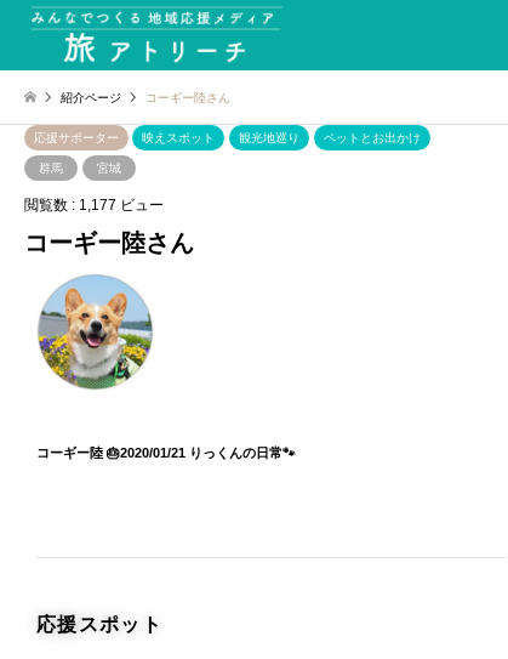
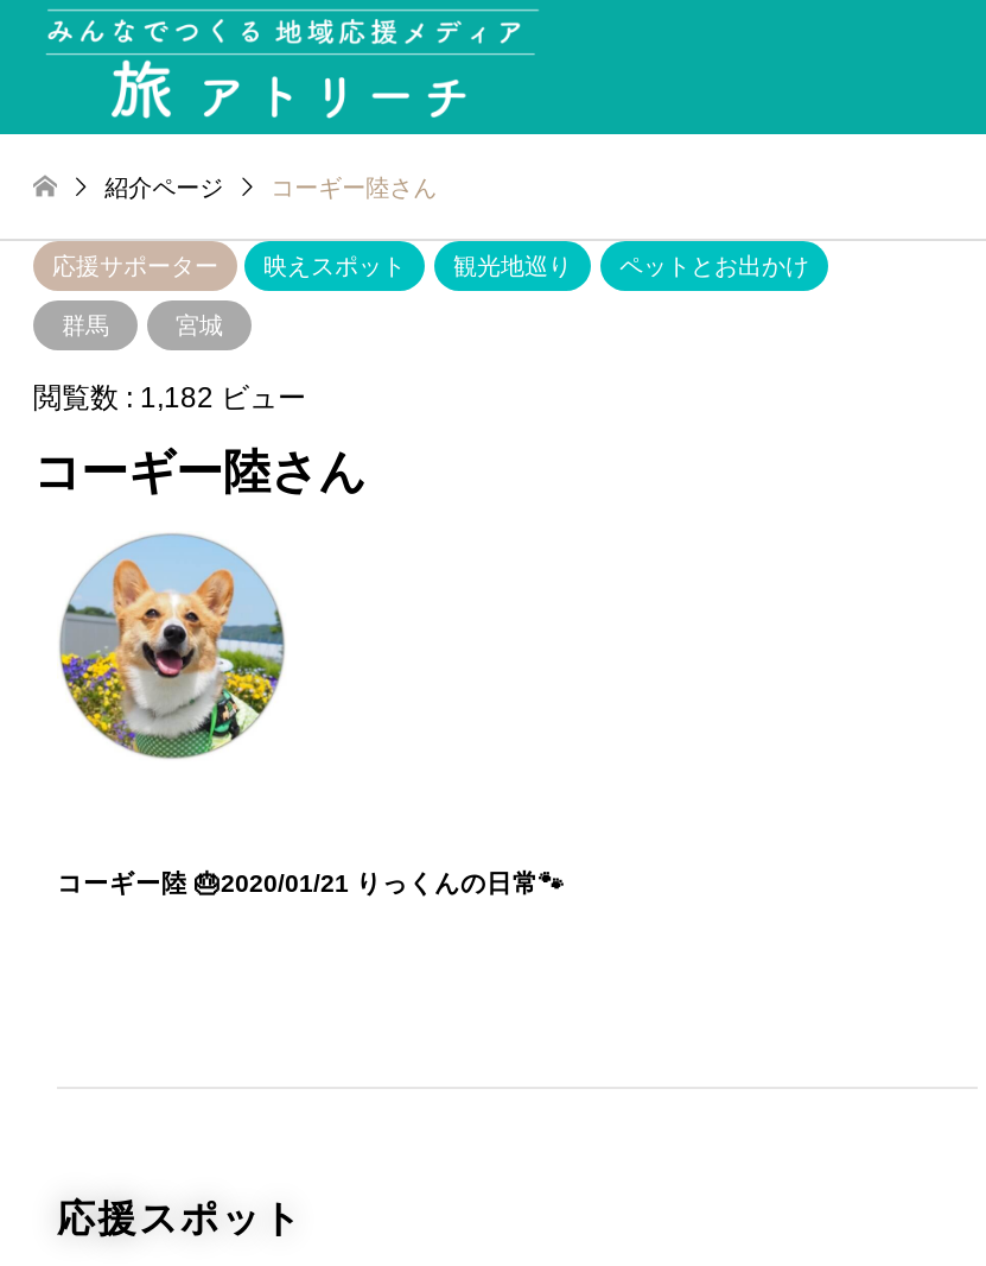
- 閲覧数 : 1,177 ビュー
+ 閲覧数 : 1,182 ビュー
